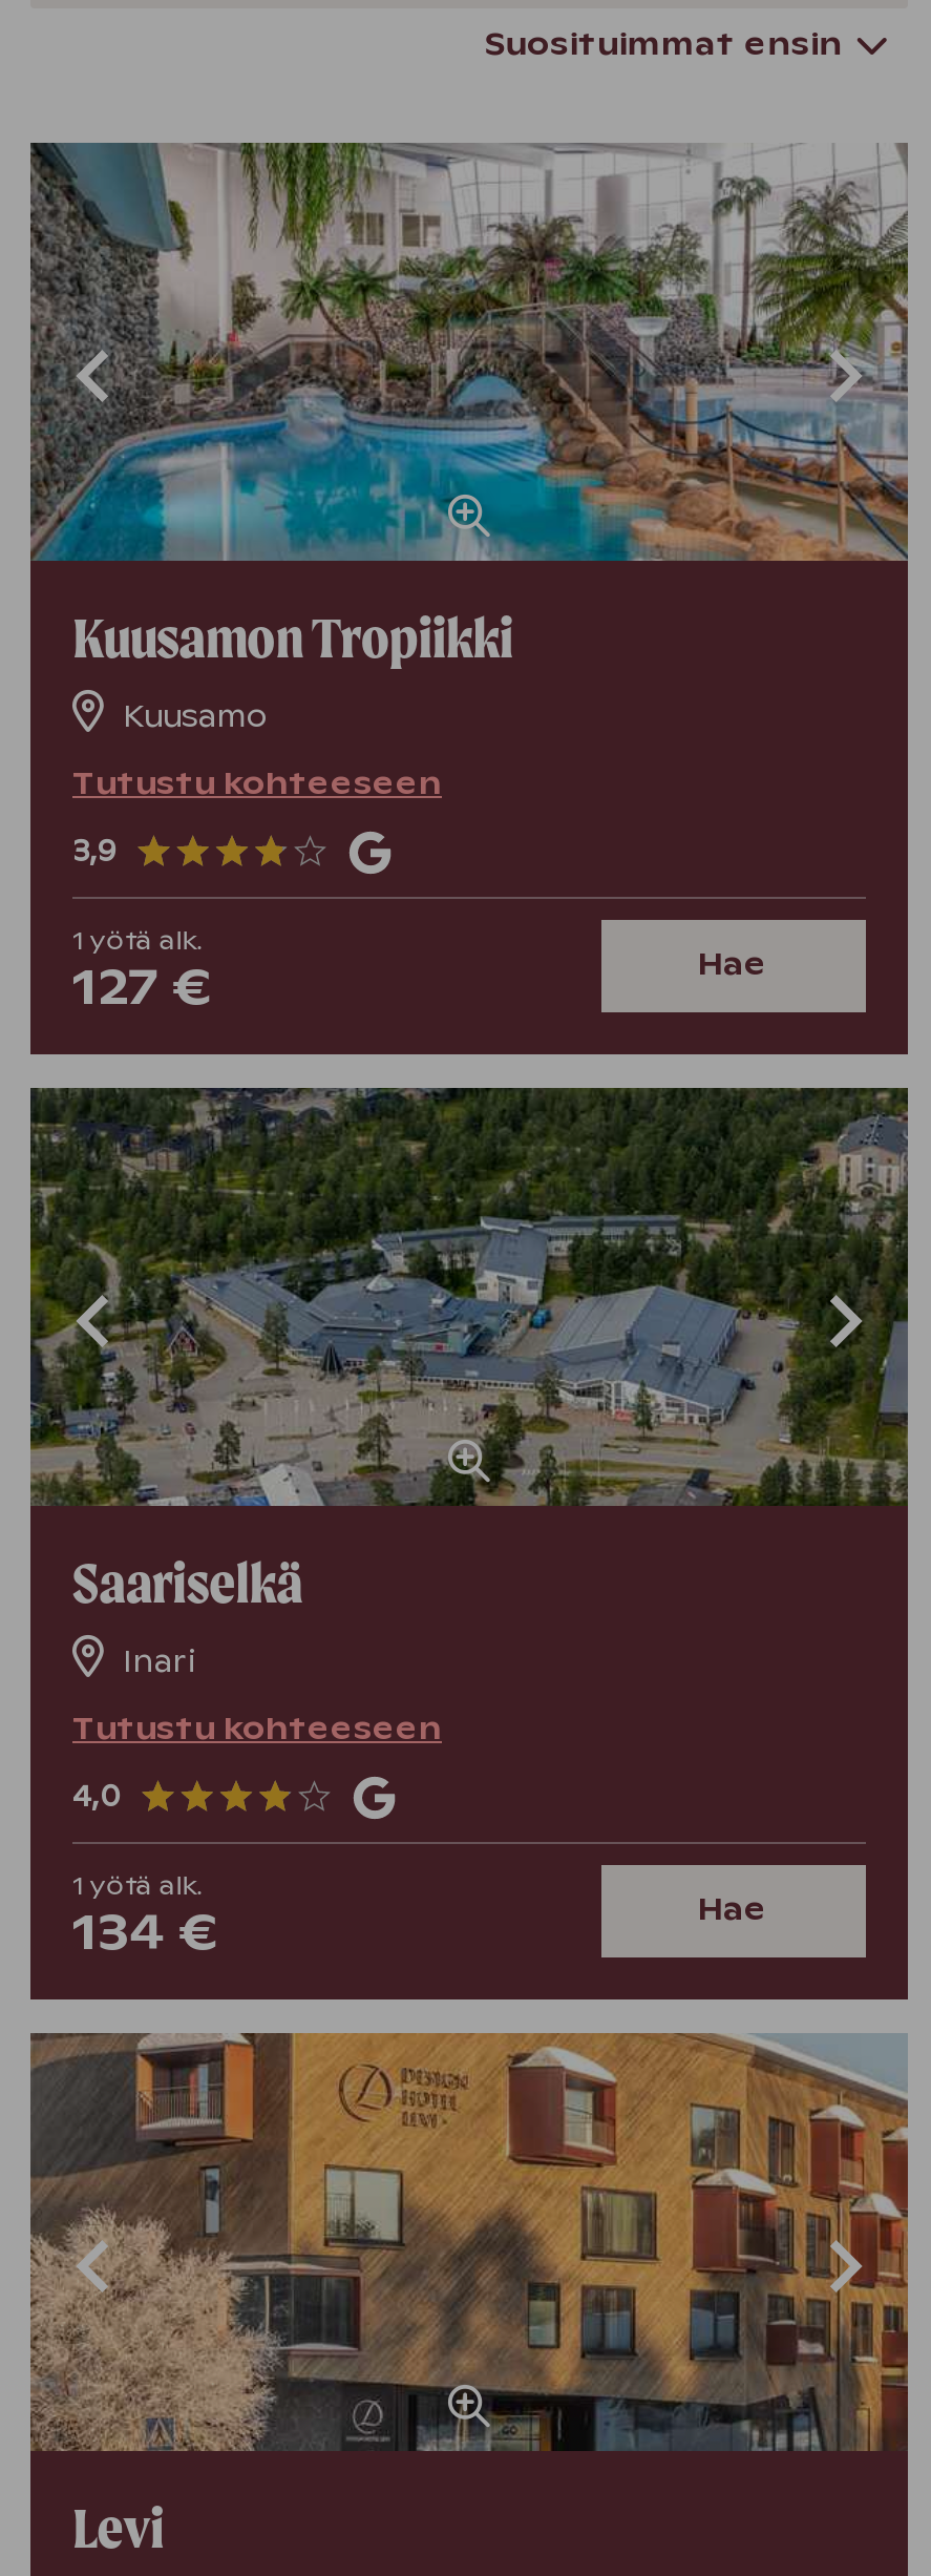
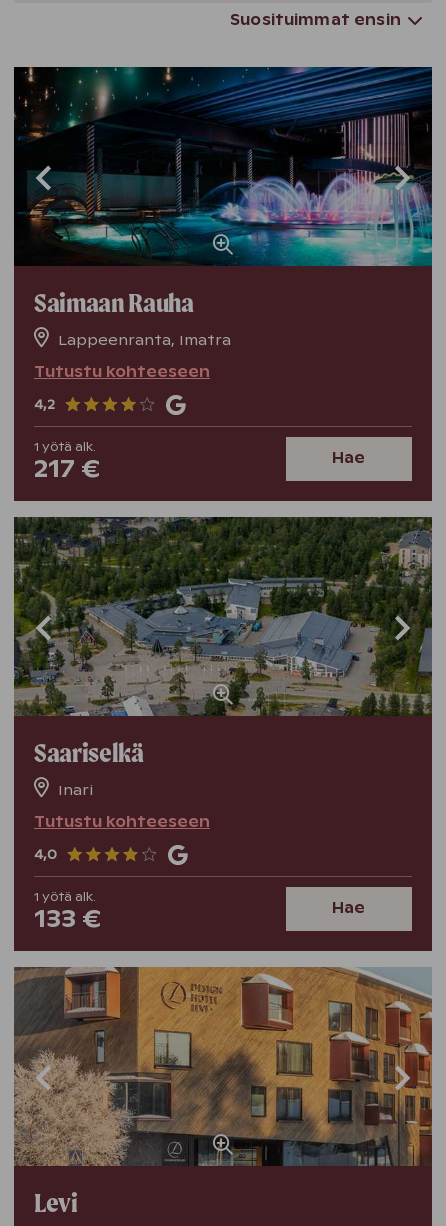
- [image]
- Kuusamon Tropiikki
- Kuusamo
+ [image]
+ Saimaan Rauha
+ Lappeenranta, Imatra

- 3,9
+ 4,2

- 127 €
+ 217 €

- 134 €
+ 133 €
